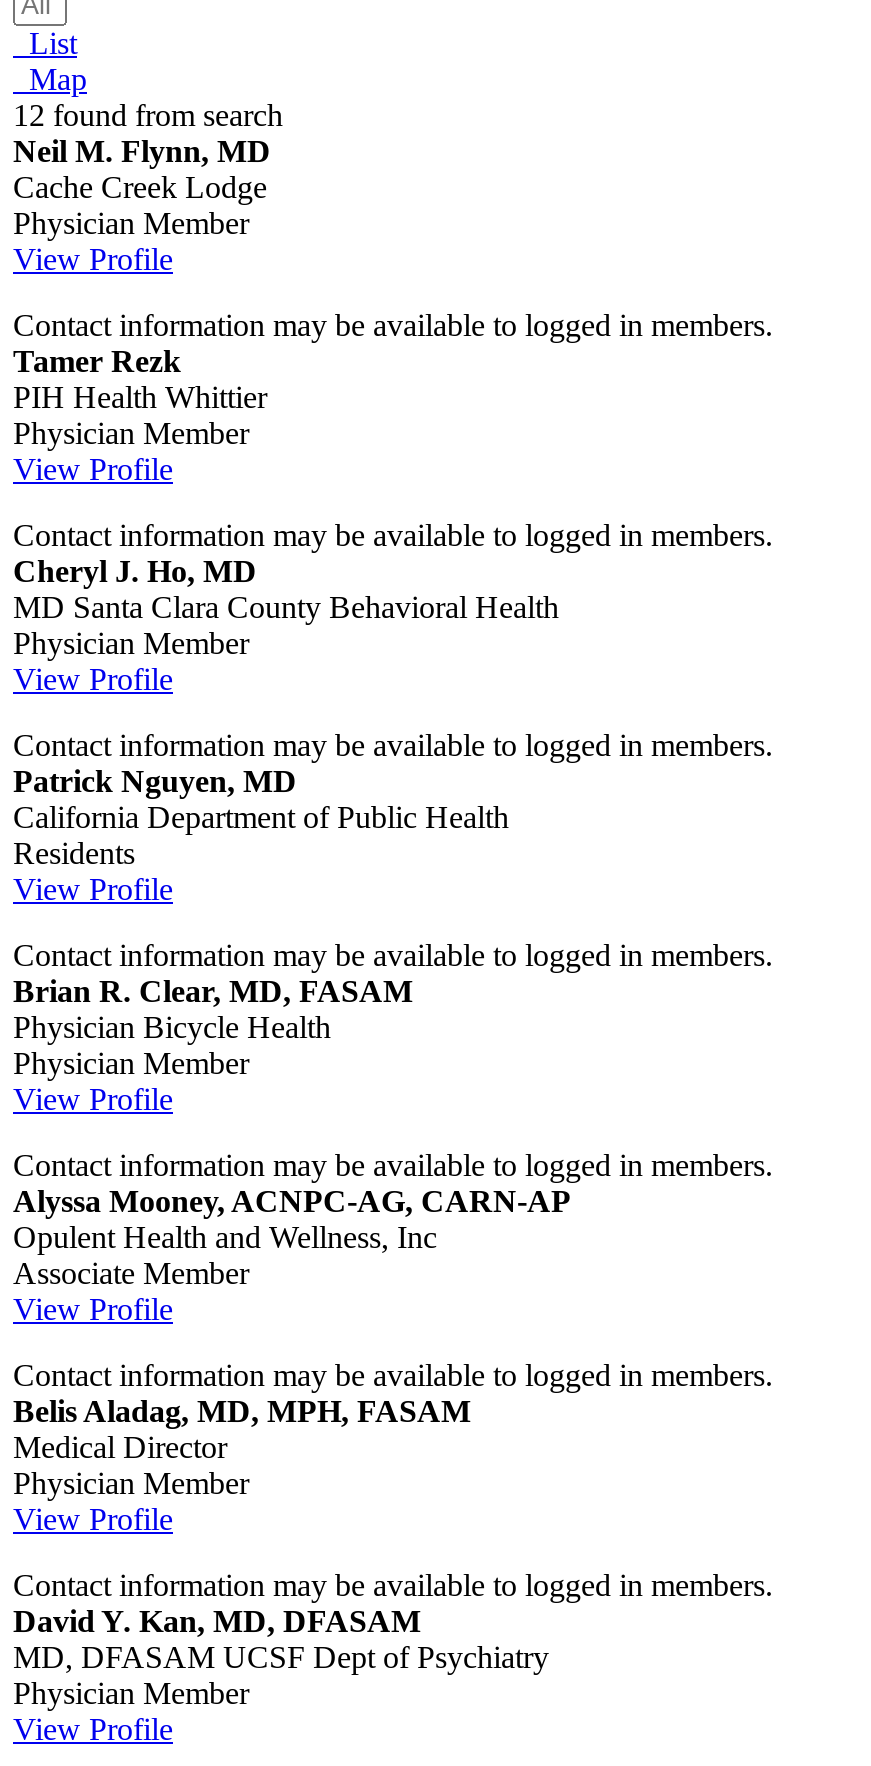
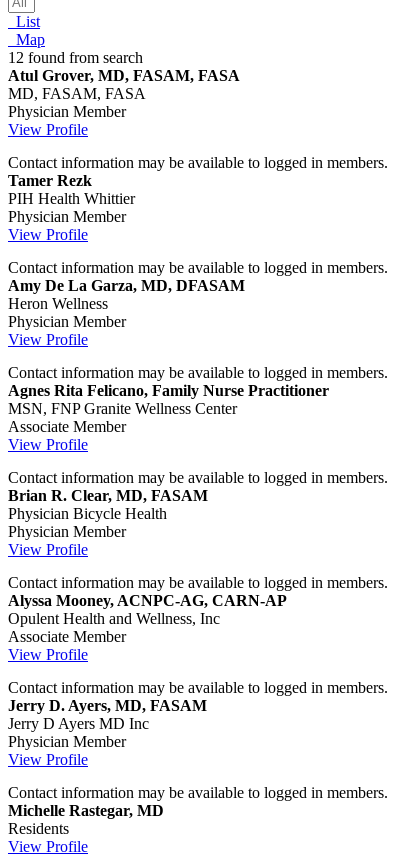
- Neil M. Flynn, MD
- Cache Creek Lodge
+ Atul Grover, MD, FASAM, FASA
+ MD, FASAM, FASA

- Cheryl J. Ho, MD
- MD Santa Clara County Behavioral Health
+ Amy De La Garza, MD, DFASAM
+ Heron Wellness

- Patrick Nguyen, MD
- California Department of Public Health
- Residents
+ Agnes Rita Felicano, Family Nurse Practitioner
+ MSN, FNP Granite Wellness Center
+ Associate Member

- Belis Aladag, MD, MPH, FASAM
- Medical Director
+ Jerry D. Ayers, MD, FASAM
+ Jerry D Ayers MD Inc

- David Y. Kan, MD, DFASAM
- MD, DFASAM UCSF Dept of Psychiatry
- Physician Member
+ Michelle Rastegar, MD
+ Residents
